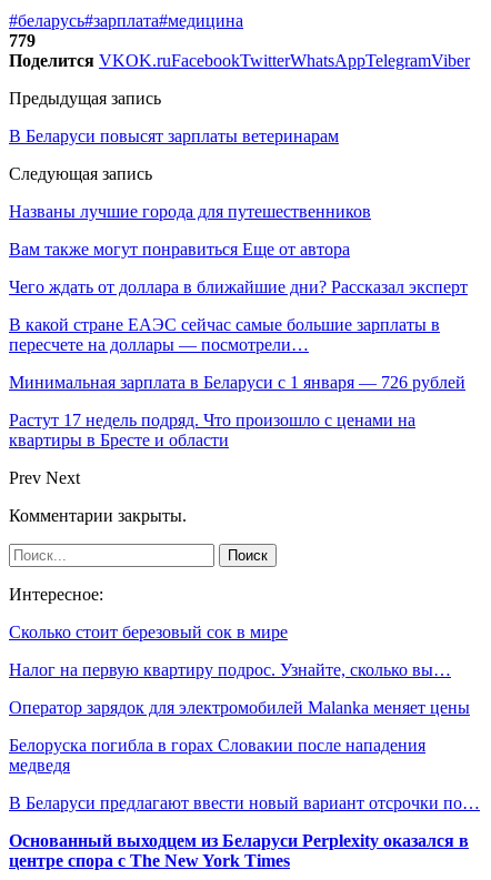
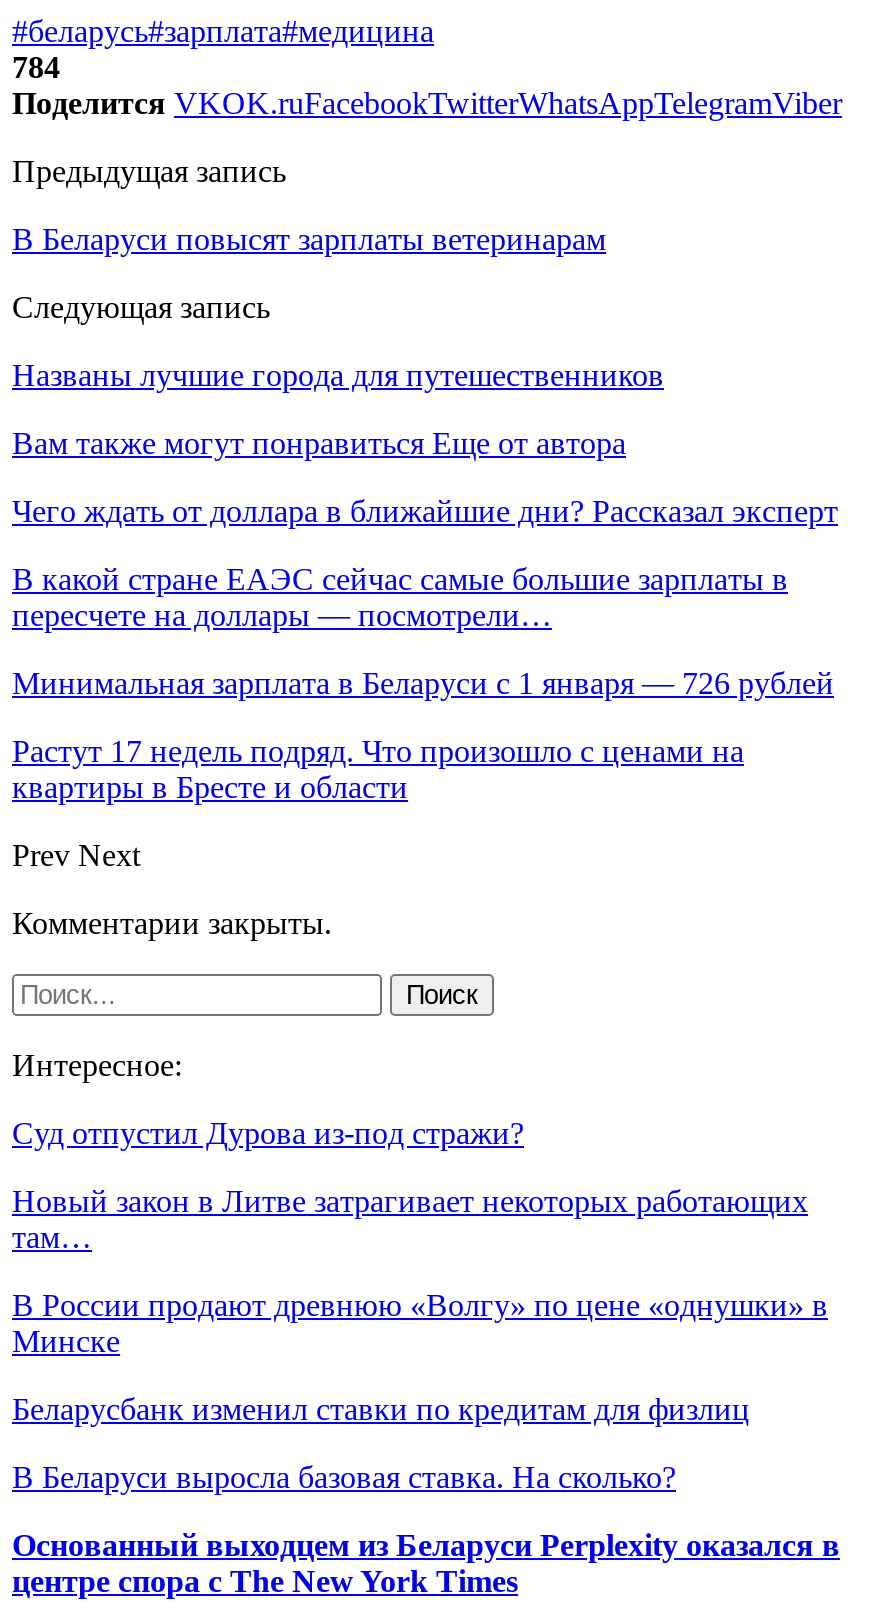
- 779
+ 784

- Сколько стоит березовый сок в мире
+ Суд отпустил Дурова из-под стражи?

- Налог на первую квартиру подрос. Узнайте, сколько вы…
+ Новый закон в Литве затрагивает некоторых работающих
+ там…

- Оператор зарядок для электромобилей Malanka меняет цены
+ В России продают древнюю «Волгу» по цене «однушки» в
+ Минске

- Белоруска погибла в горах Словакии после нападения
- медведя
+ Беларусбанк изменил ставки по кредитам для физлиц

- В Беларуси предлагают ввести новый вариант отсрочки по…
+ В Беларуси выросла базовая ставка. На сколько?
